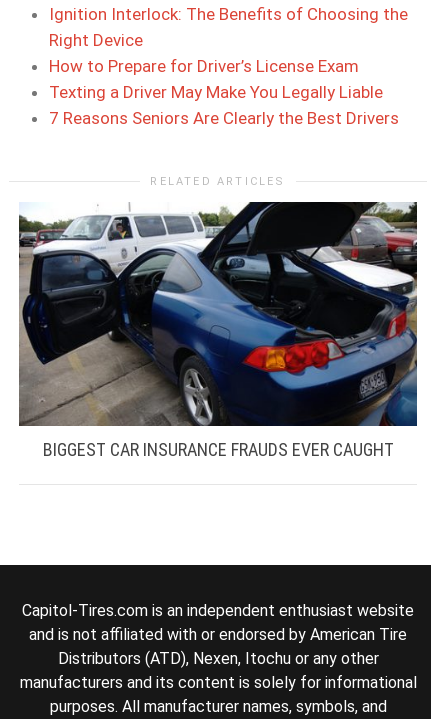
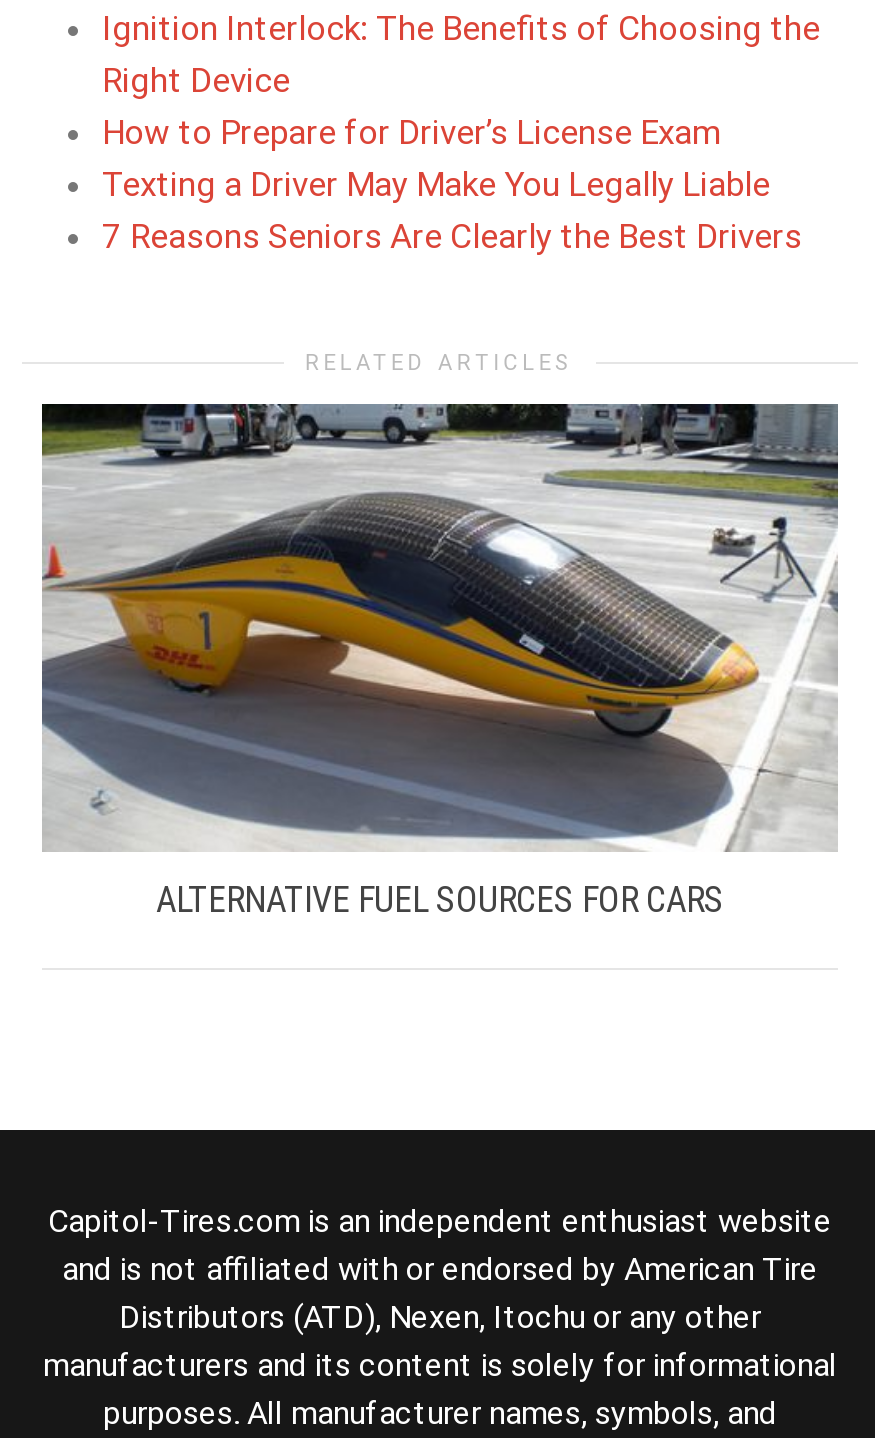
- [image]
- BIGGEST CAR INSURANCE FRAUDS EVER CAUGHT
+ [image]
+ ALTERNATIVE FUEL SOURCES FOR CARS
